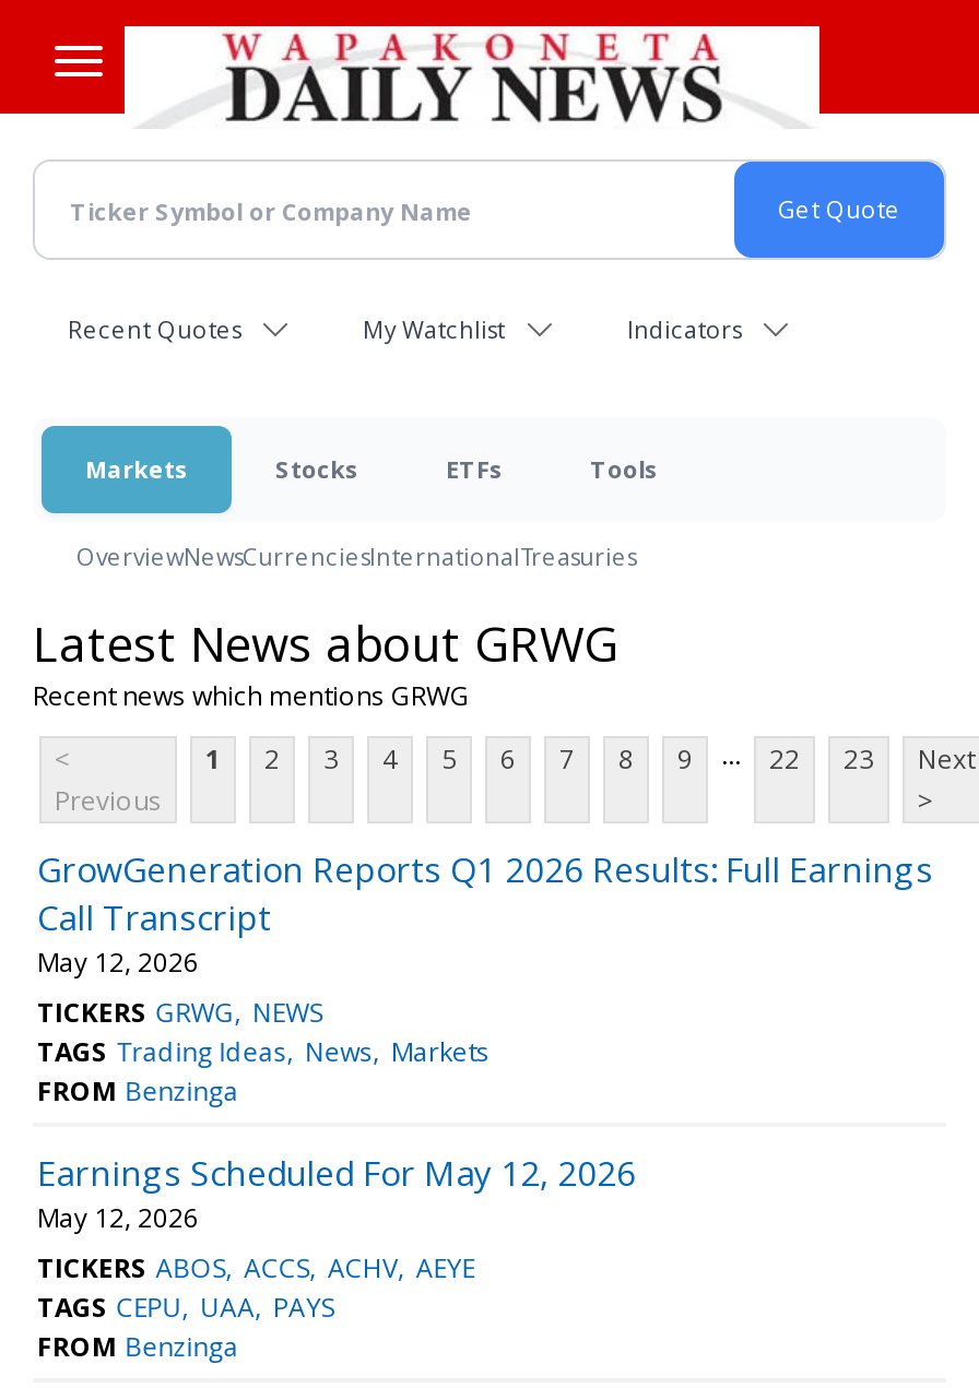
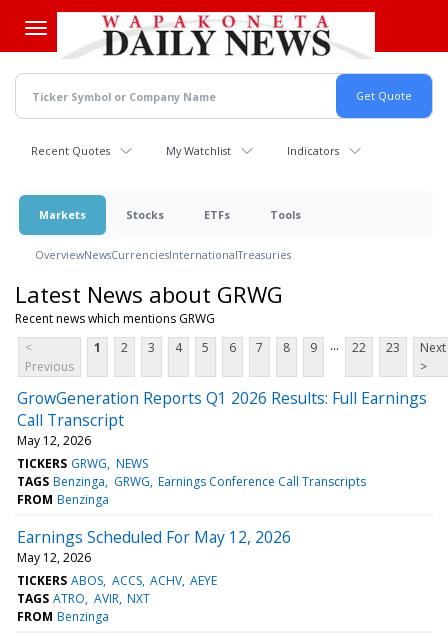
- TAGS Trading Ideas News Markets
+ TAGS Benzinga GRWG Earnings Conference Call Transcripts

- TAGS CEPU UAA PAYS
+ TAGS ATRO AVIR NXT
